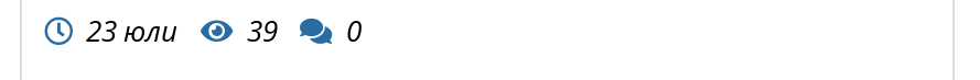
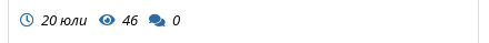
- 23 юли
- 39
+ 20 юли
+ 46
